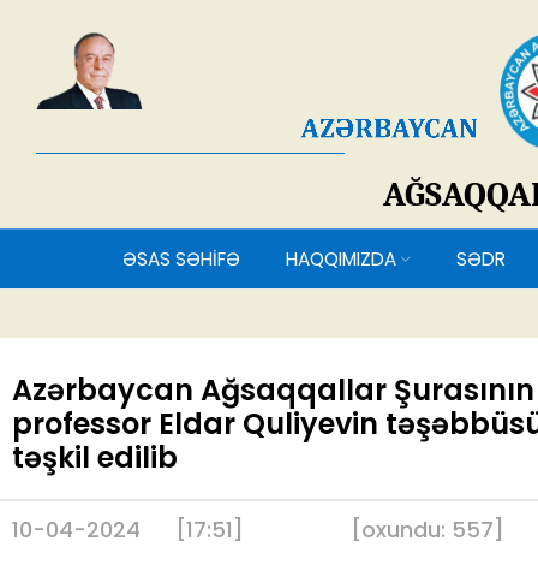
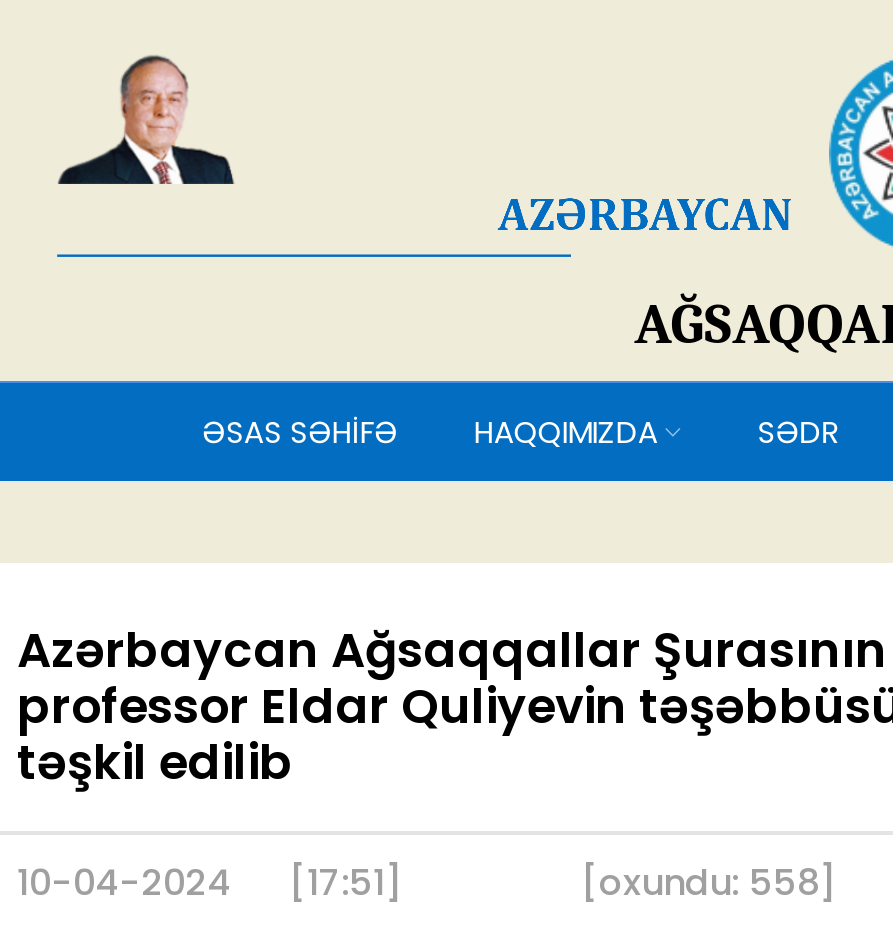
- [oxundu: 557]
+ [oxundu: 558]
